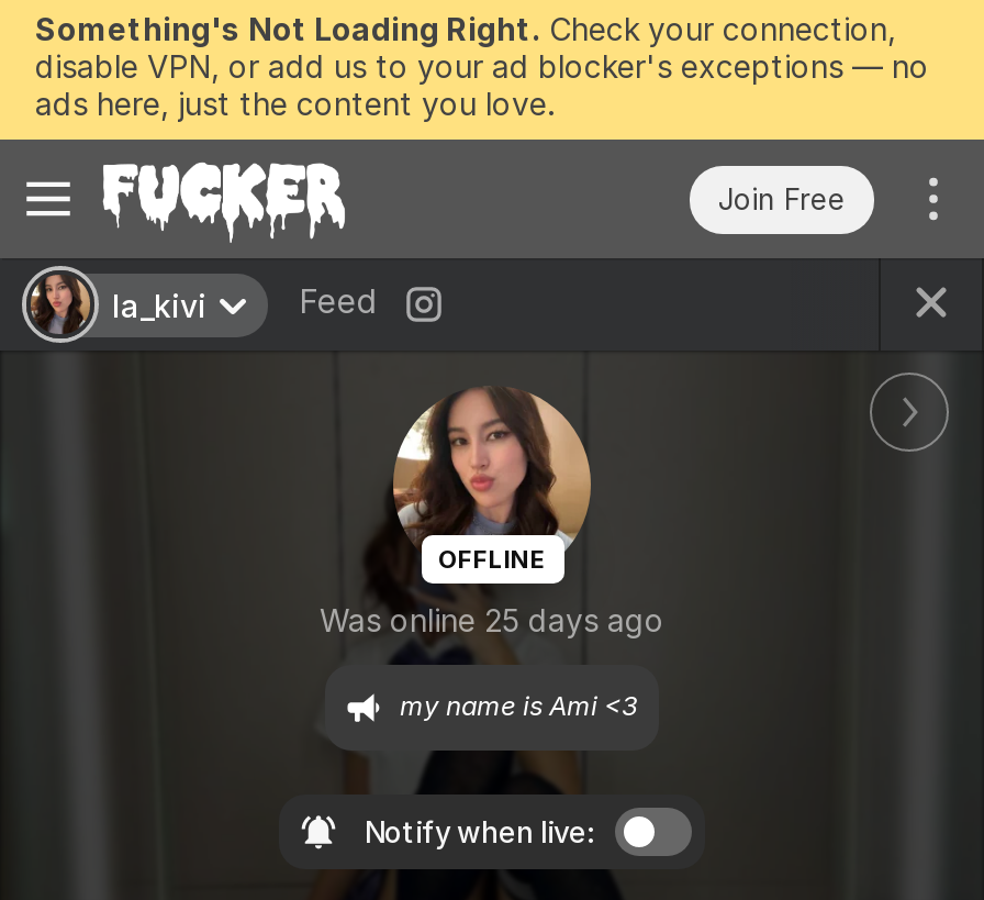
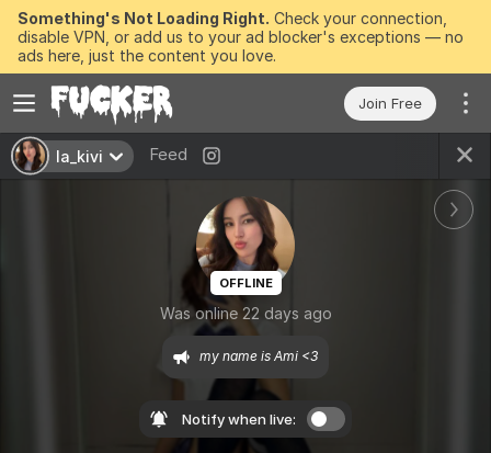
- Was online 25 days ago
+ Was online 22 days ago
